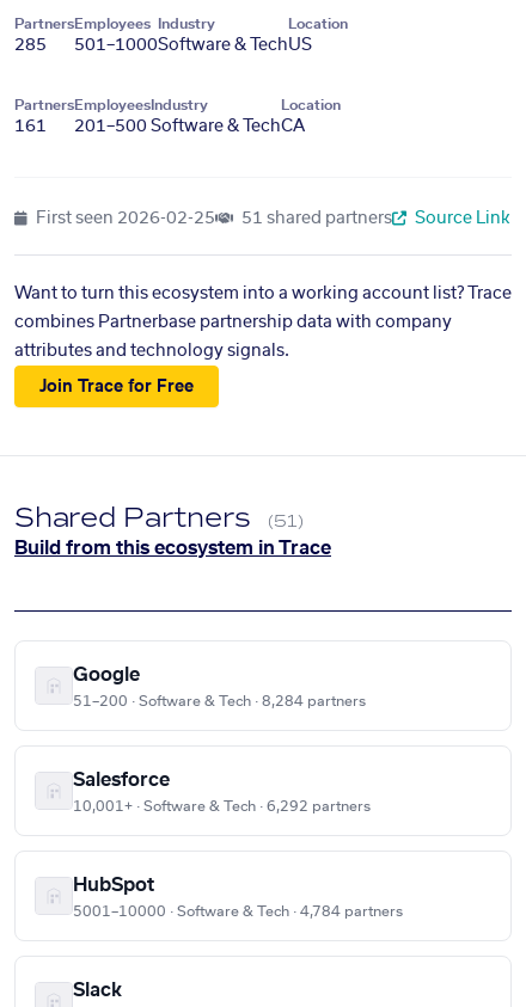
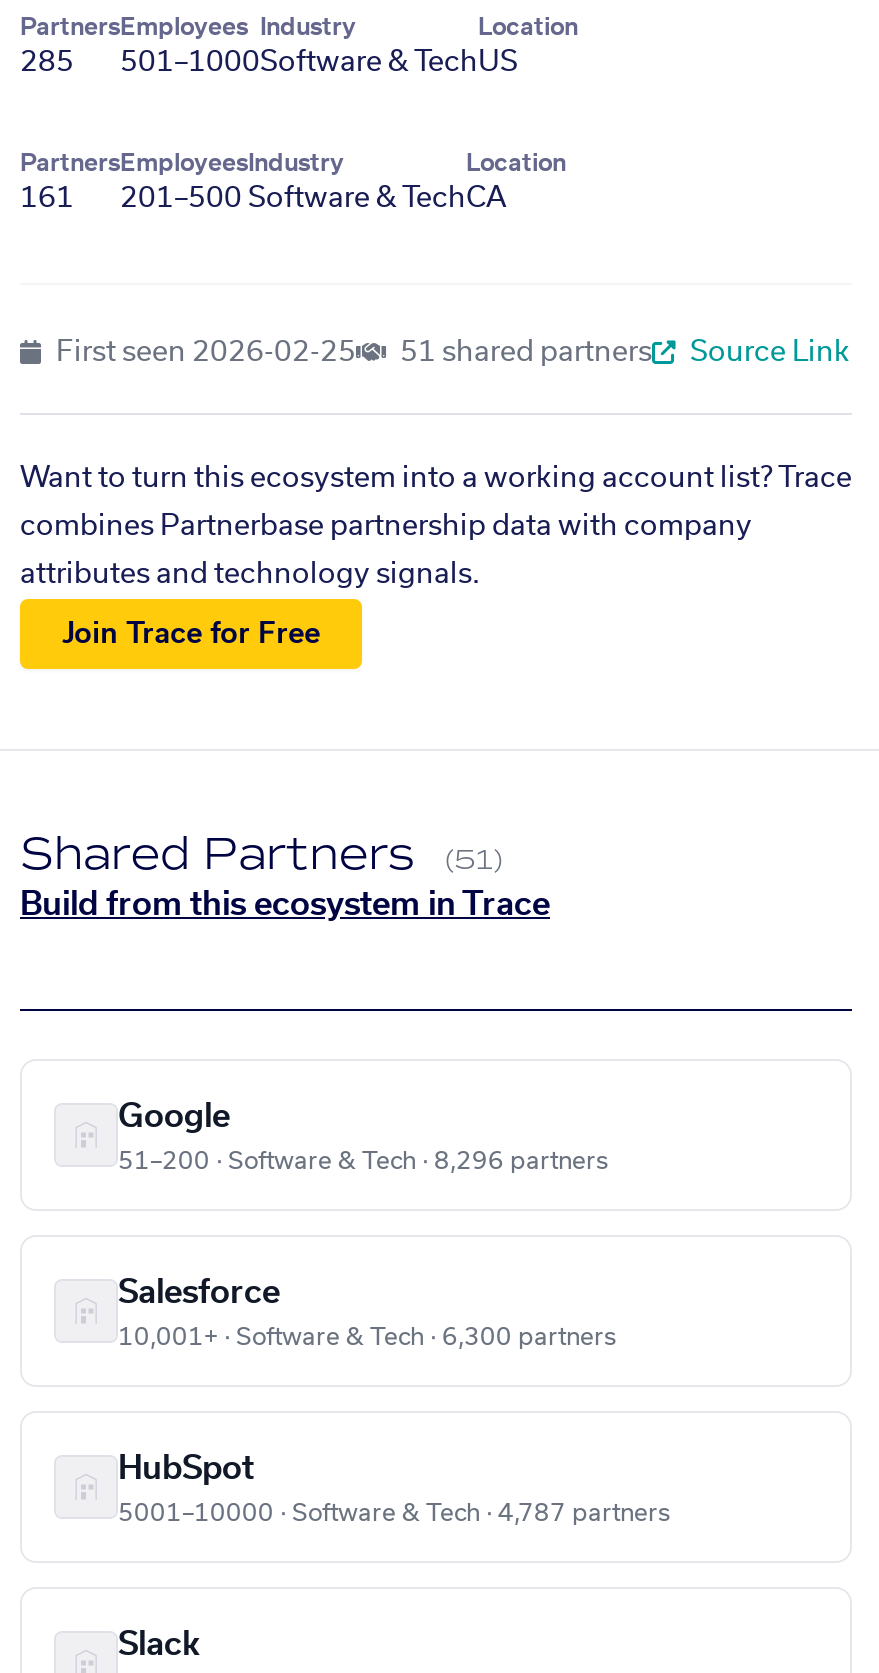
- 51–200 · Software & Tech · 8,284 partners
+ 51–200 · Software & Tech · 8,296 partners

- 10,001+ · Software & Tech · 6,292 partners
+ 10,001+ · Software & Tech · 6,300 partners

- 5001–10000 · Software & Tech · 4,784 partners
+ 5001–10000 · Software & Tech · 4,787 partners
